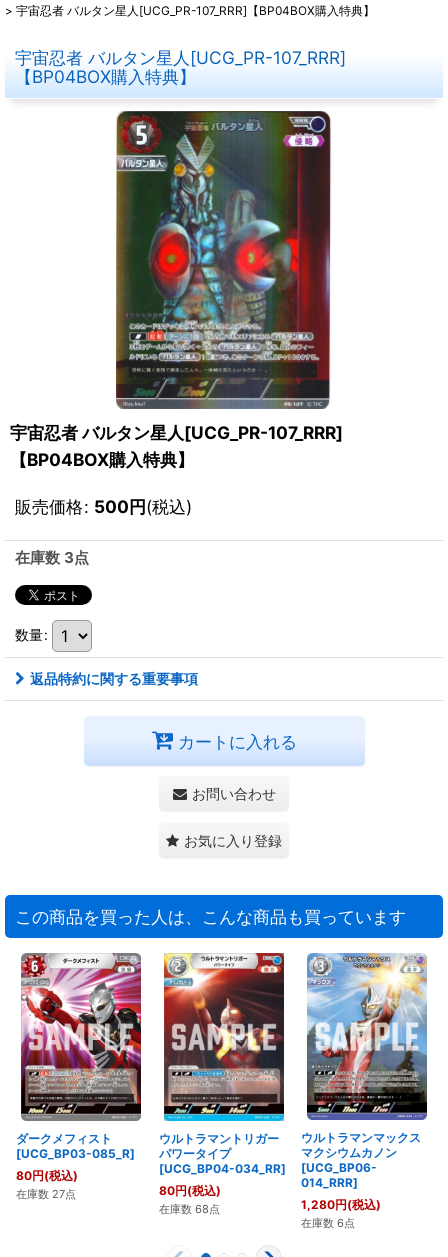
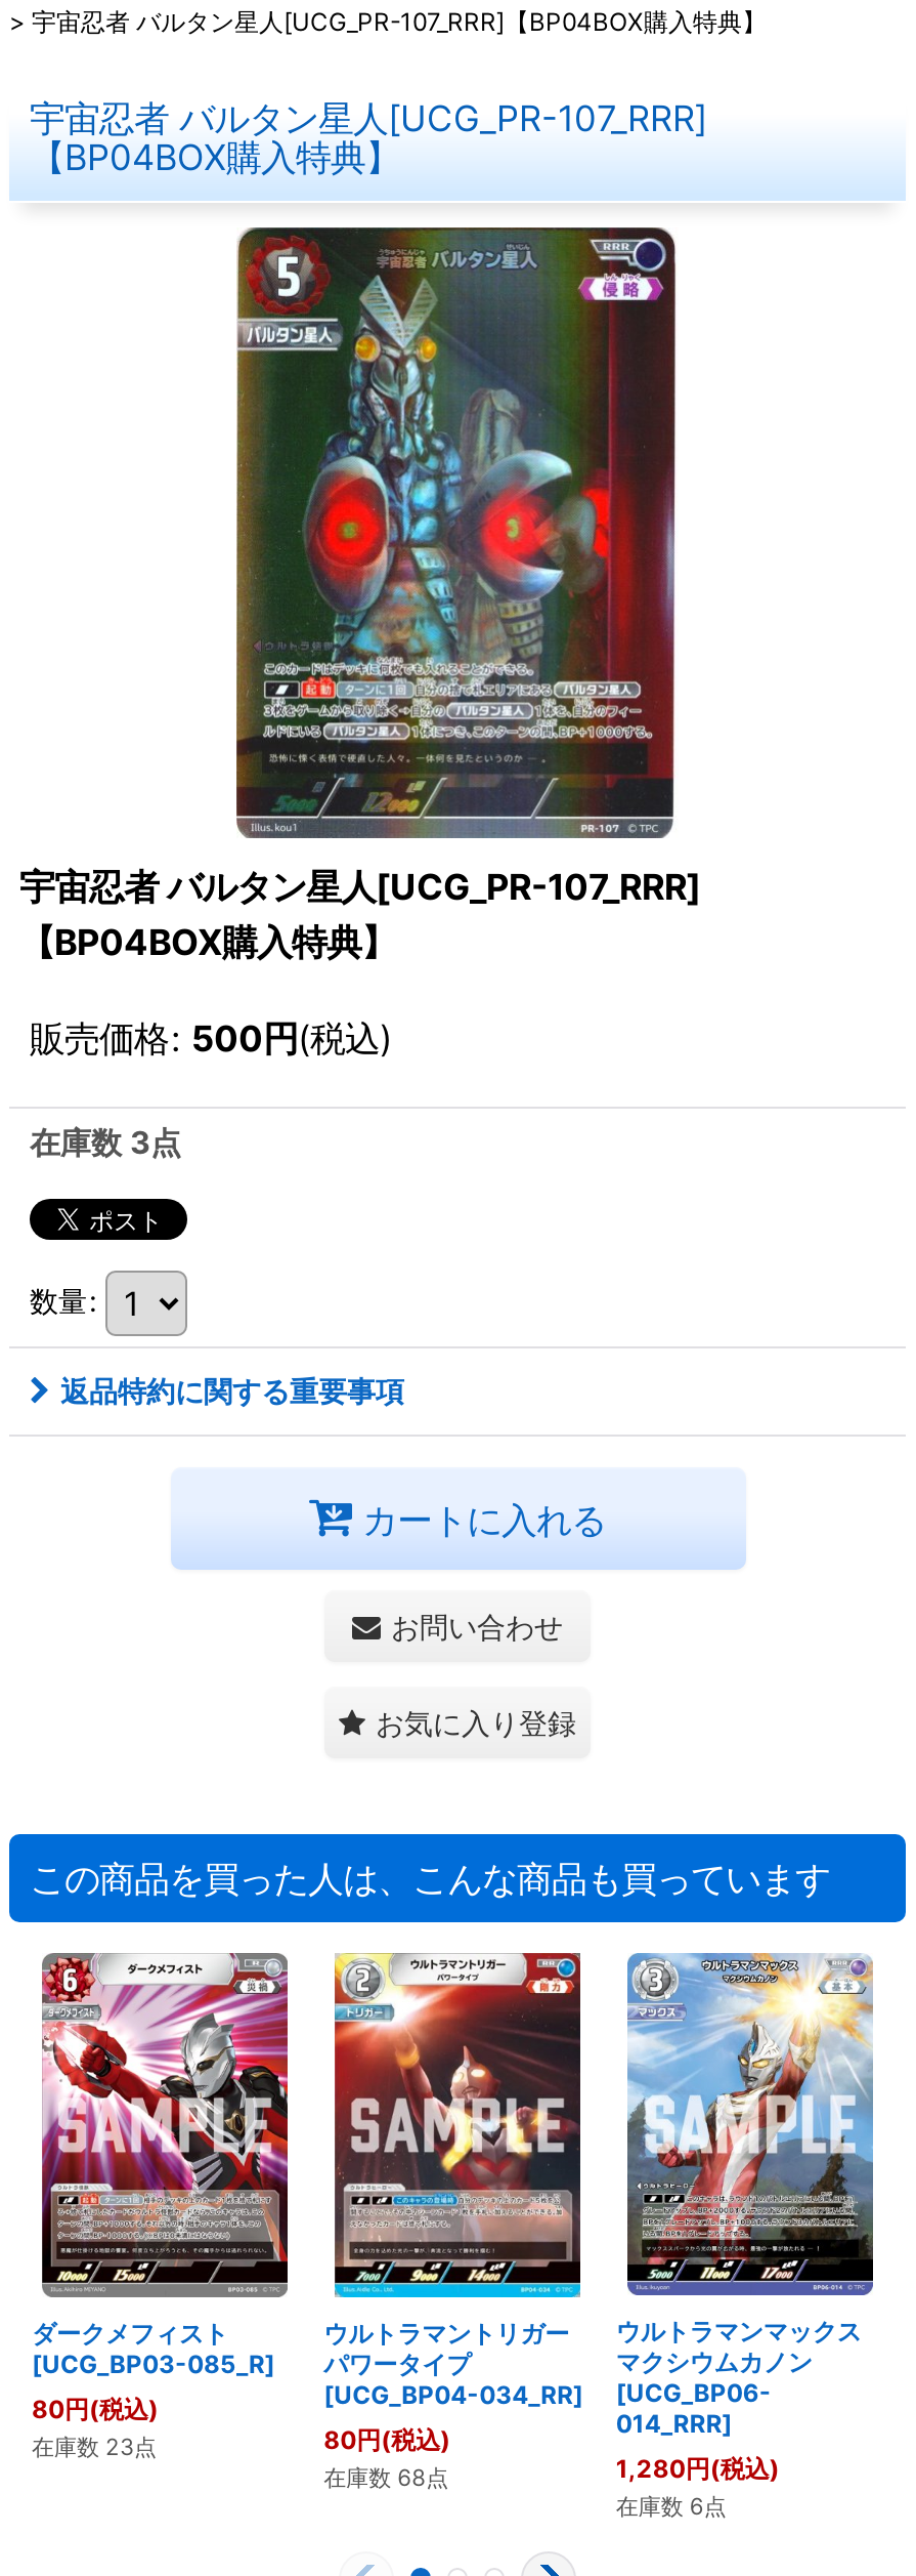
- 在庫数 27点
+ 在庫数 23点
